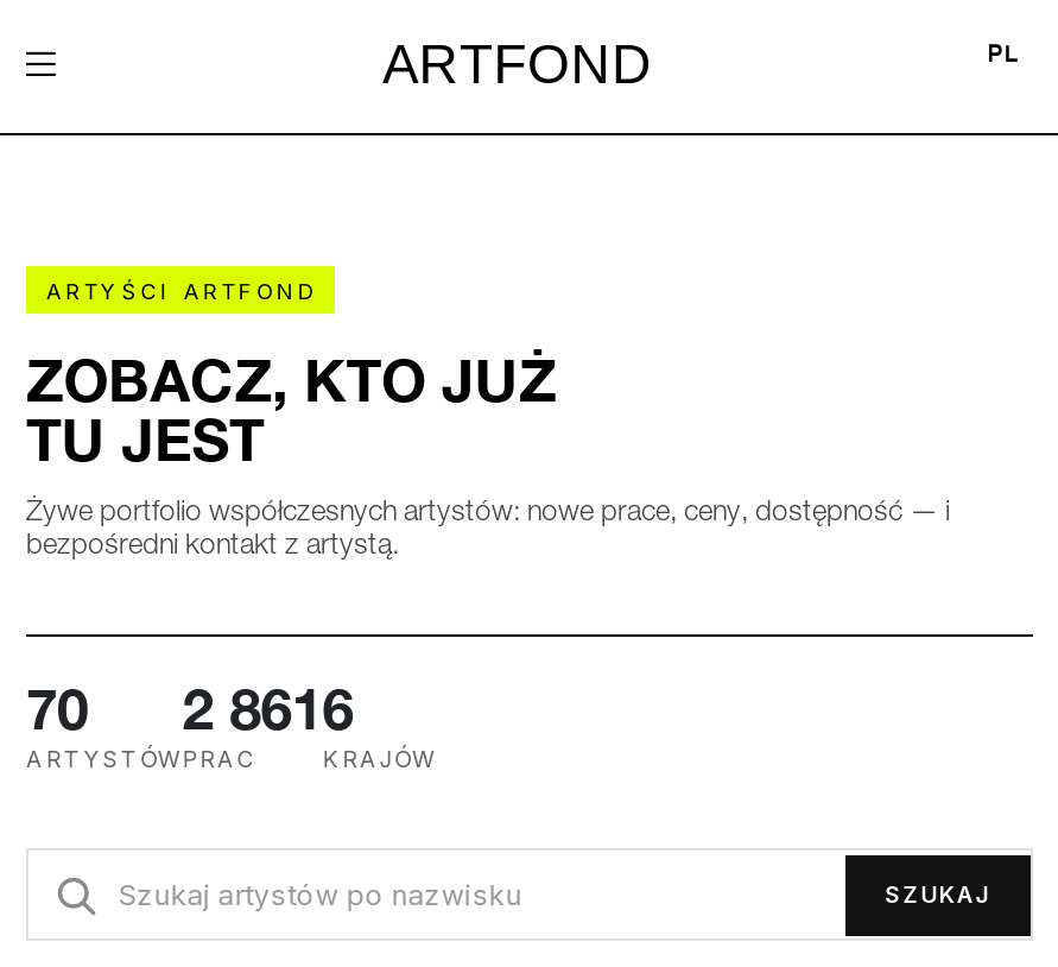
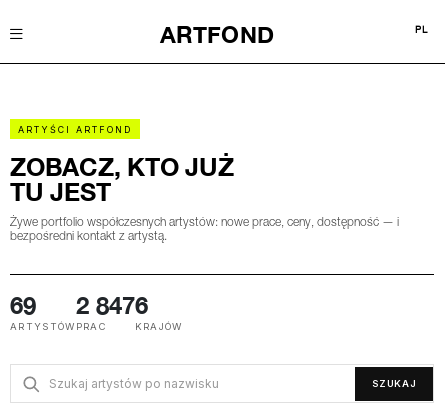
- 70
+ 69

- 2 861
+ 2 847
